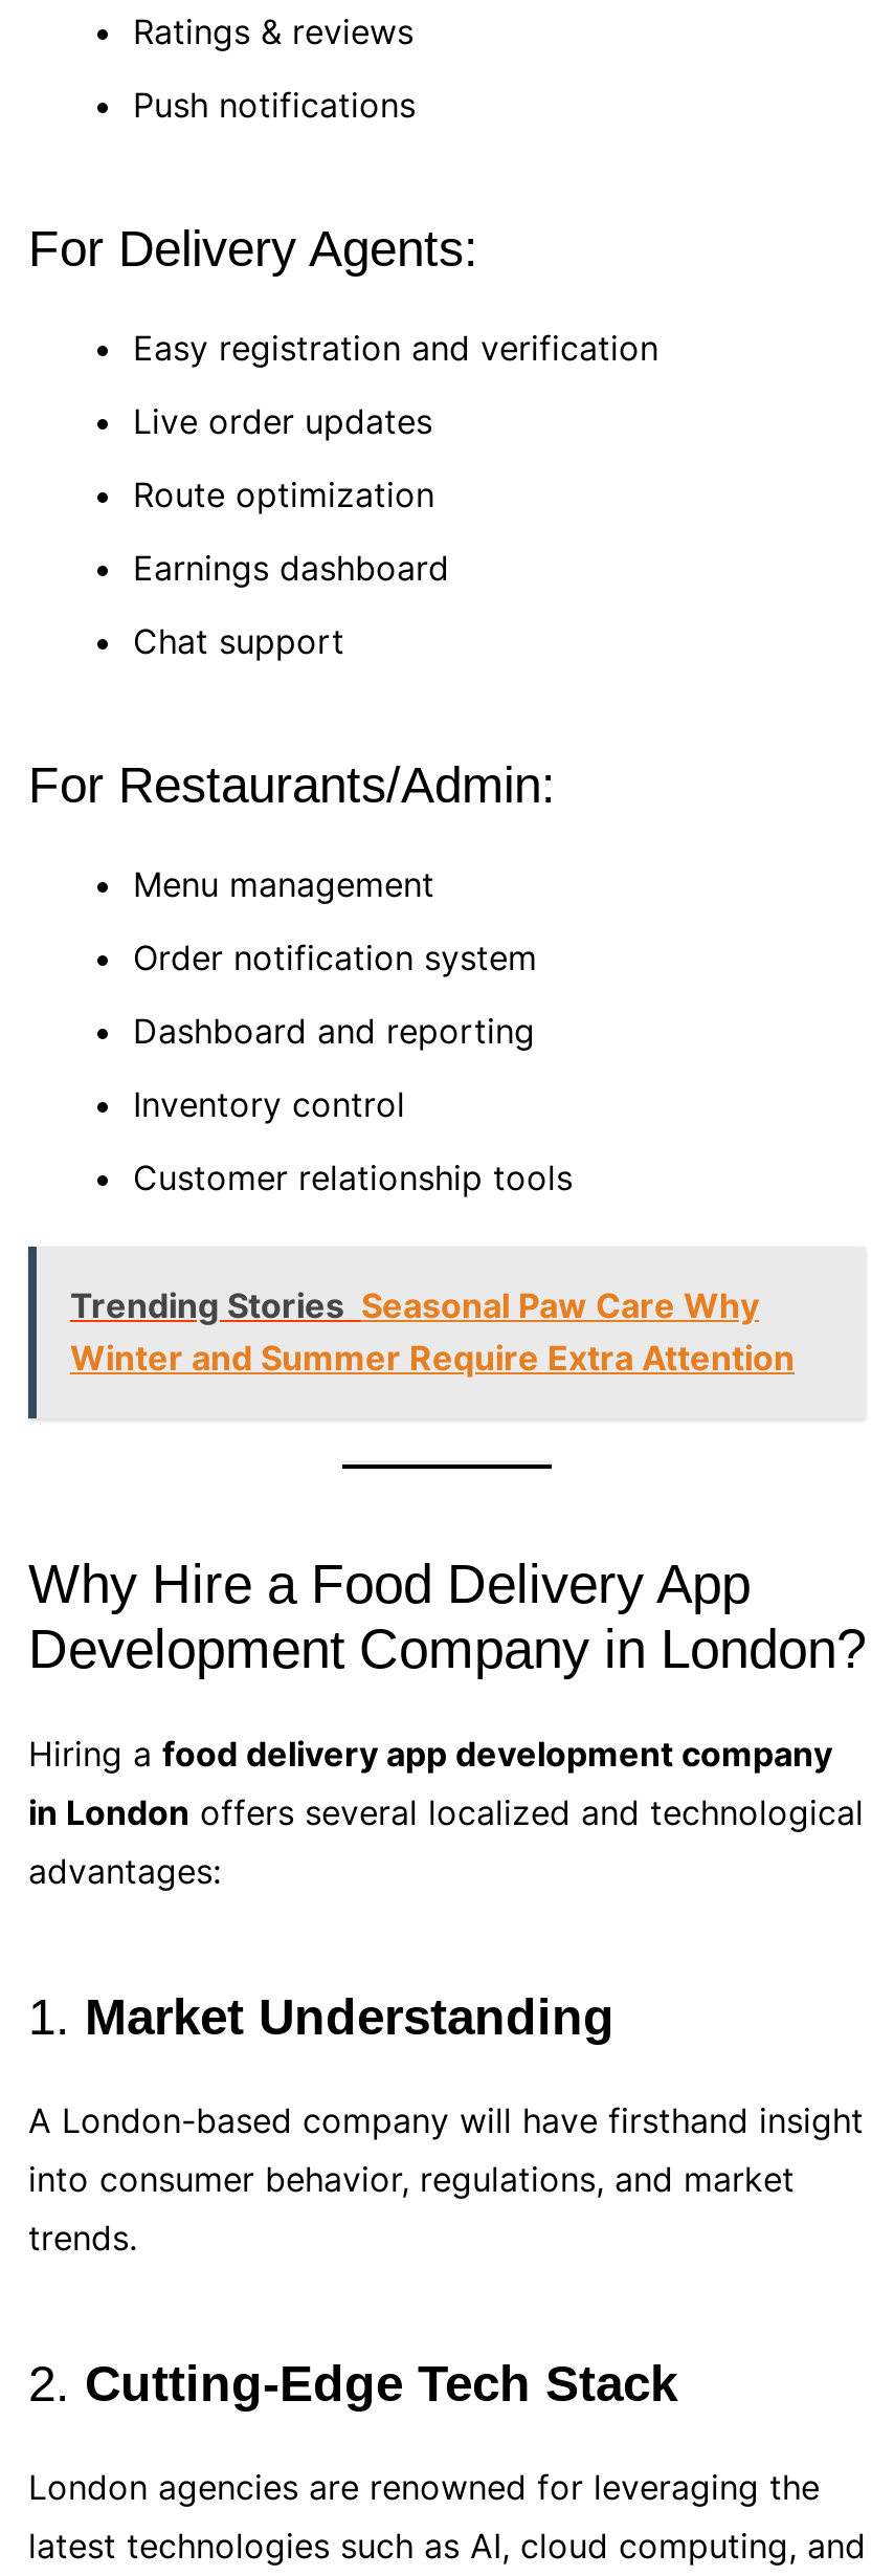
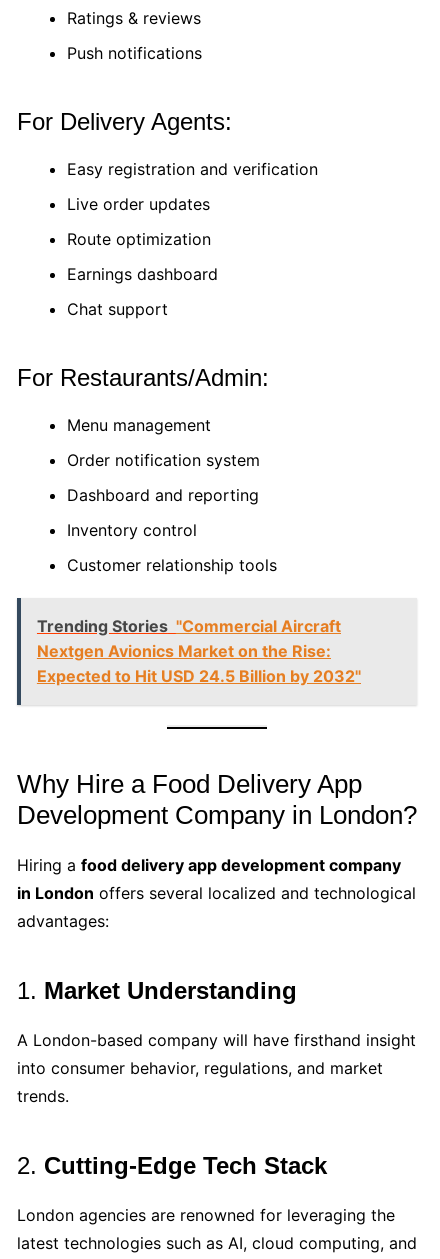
- Trending Stories Seasonal Paw Care Why
- Winter and Summer Require Extra Attention
+ Trending Stories "Commercial Aircraft
+ Nextgen Avionics Market on the Rise:
+ Expected to Hit USD 24.5 Billion by 2032"
